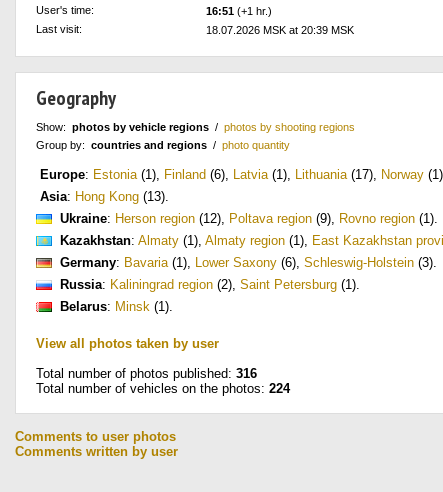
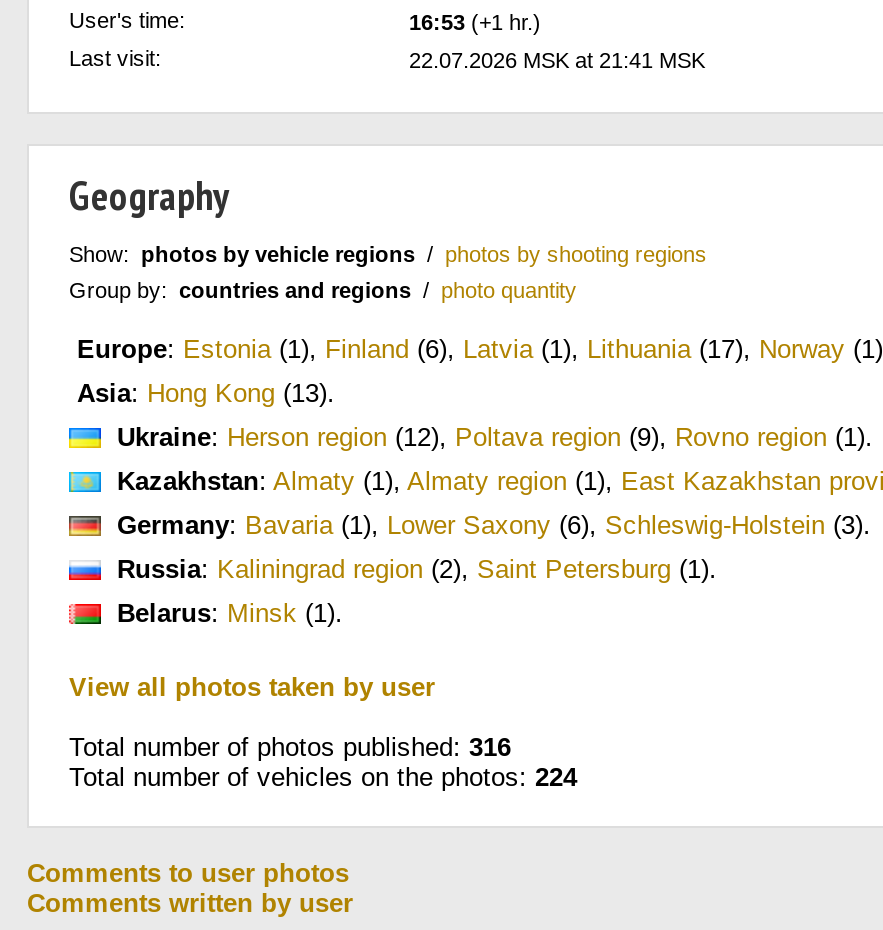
- 16:51 (+1 hr.)
+ 16:53 (+1 hr.)

- 18.07.2026 MSK at 20:39 MSK
+ 22.07.2026 MSK at 21:41 MSK
